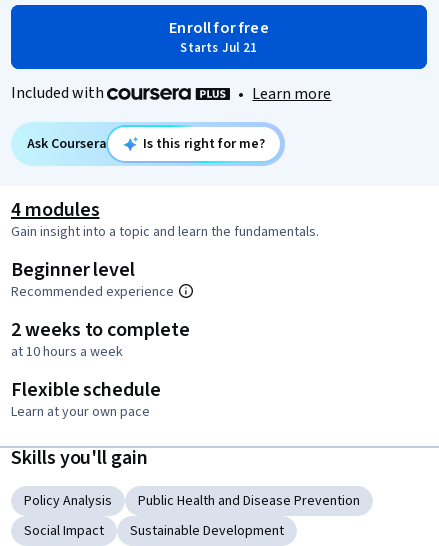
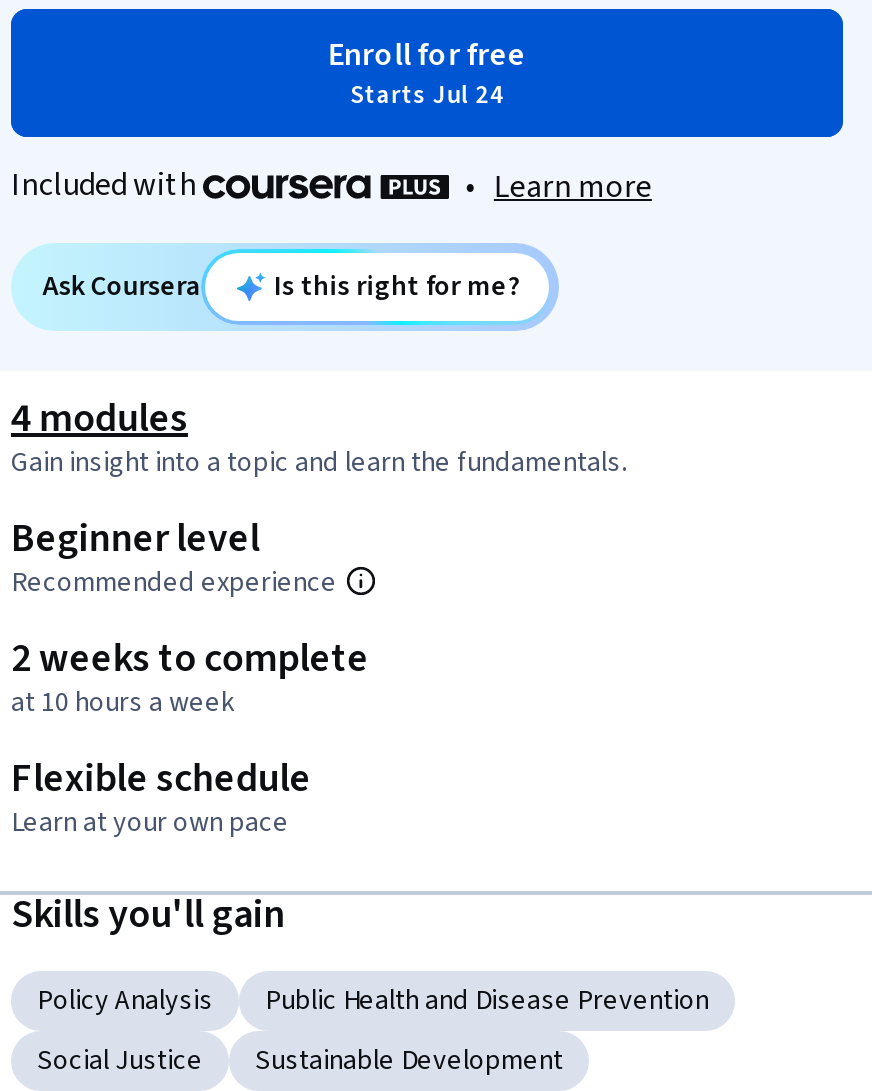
- Starts Jul 21
+ Starts Jul 24

- Social Impact
+ Social Justice
